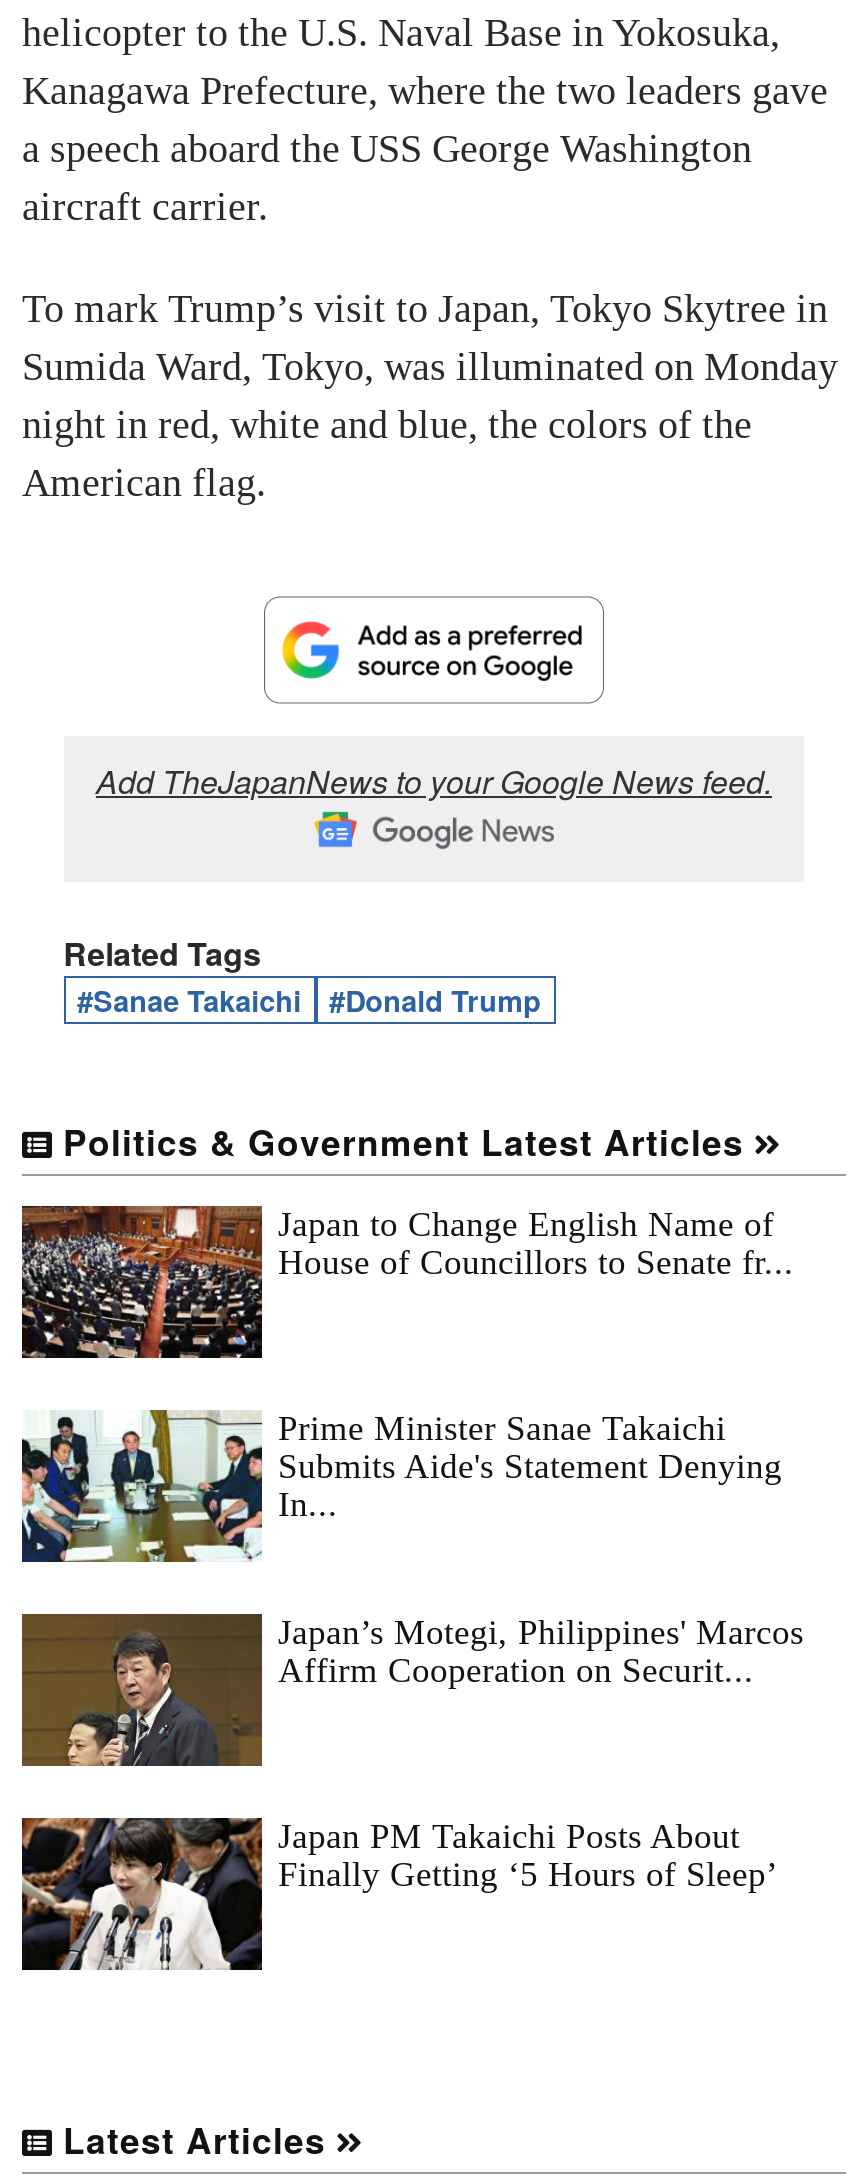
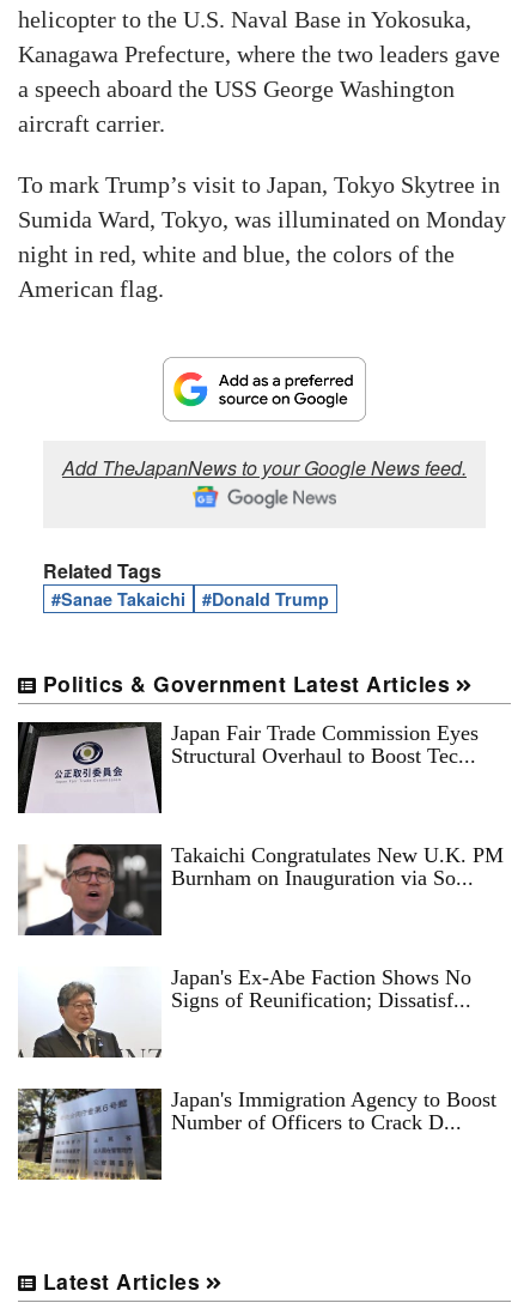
- [image]
- Japan to Change English Name of
- House of Councillors to Senate fr...
+ [image]
+ Japan Fair Trade Commission Eyes
+ Structural Overhaul to Boost Tec...

- [image]
- Prime Minister Sanae Takaichi
- Submits Aide's Statement Denying
- In...
+ [image]
+ Takaichi Congratulates New U.K. PM
+ Burnham on Inauguration via So...

- [image]
- Japan’s Motegi, Philippines' Marcos
- Affirm Cooperation on Securit...
+ [image]
+ Japan's Ex-Abe Faction Shows No
+ Signs of Reunification; Dissatisf...

- [image]
- Japan PM Takaichi Posts About
- Finally Getting ‘5 Hours of Sleep’
+ [image]
+ Japan's Immigration Agency to Boost
+ Number of Officers to Crack D...
